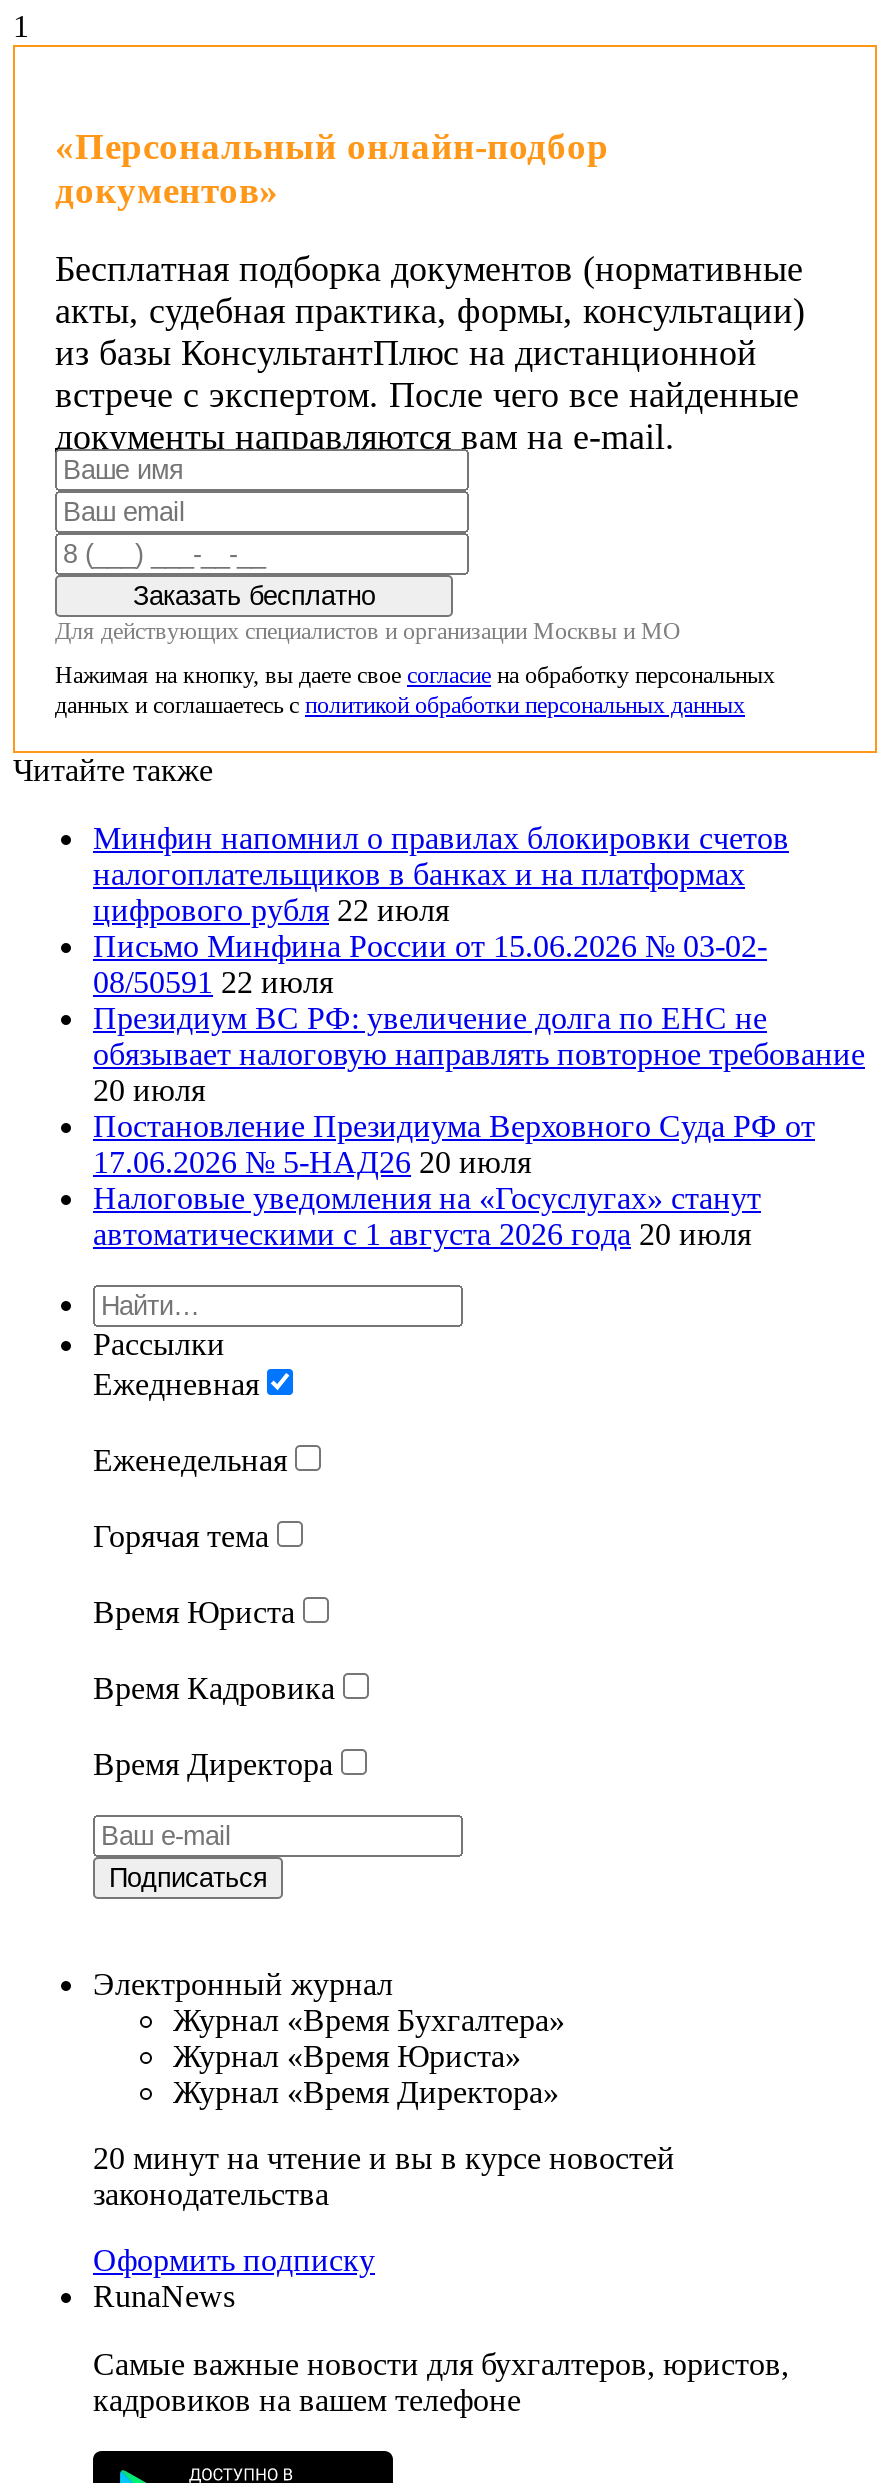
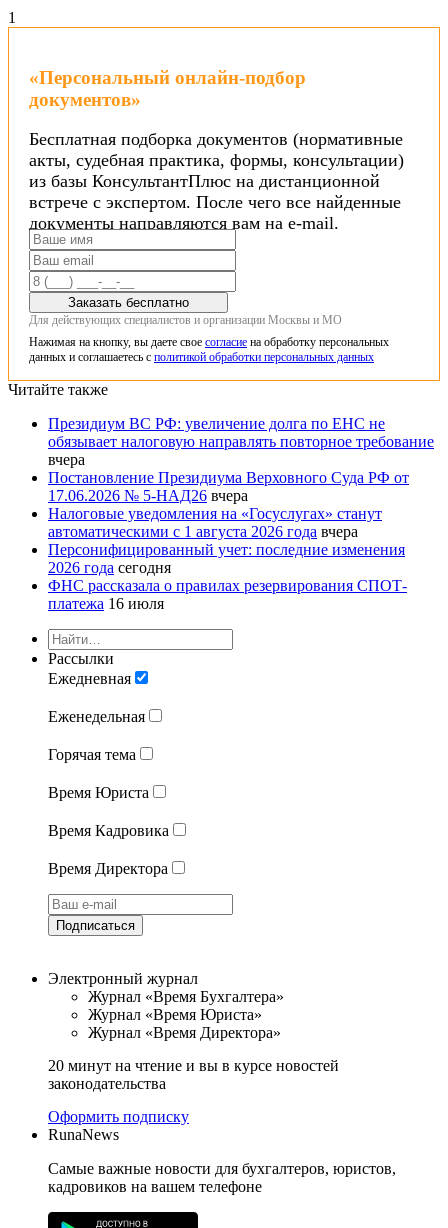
- Минфин напомнил о правилах блокировки счетов
- налогоплательщиков в банках и на платформах
- цифрового рубля 22 июля
- Письмо Минфина России от 15.06.2026 № 03-02-
- 08/50591 22 июля

moved up: Президиум ВС РФ: увеличение долга по ЕНС не | обязывает налоговую направлять повторное требование

- 20 июля
+ вчера

moved up: Постановление Президиума Верховного Суда РФ от

- 17.06.2026 № 5-НАД26 20 июля
+ 17.06.2026 № 5-НАД26 вчера

moved up: Налоговые уведомления на «Госуслугах» станут

- автоматическими с 1 августа 2026 года 20 июля
+ автоматическими с 1 августа 2026 года вчера
+ Персонифицированный учет: последние изменения
+ 2026 года сегодня
+ ФНС рассказала о правилах резервирования СПОТ-
+ платежа 16 июля
